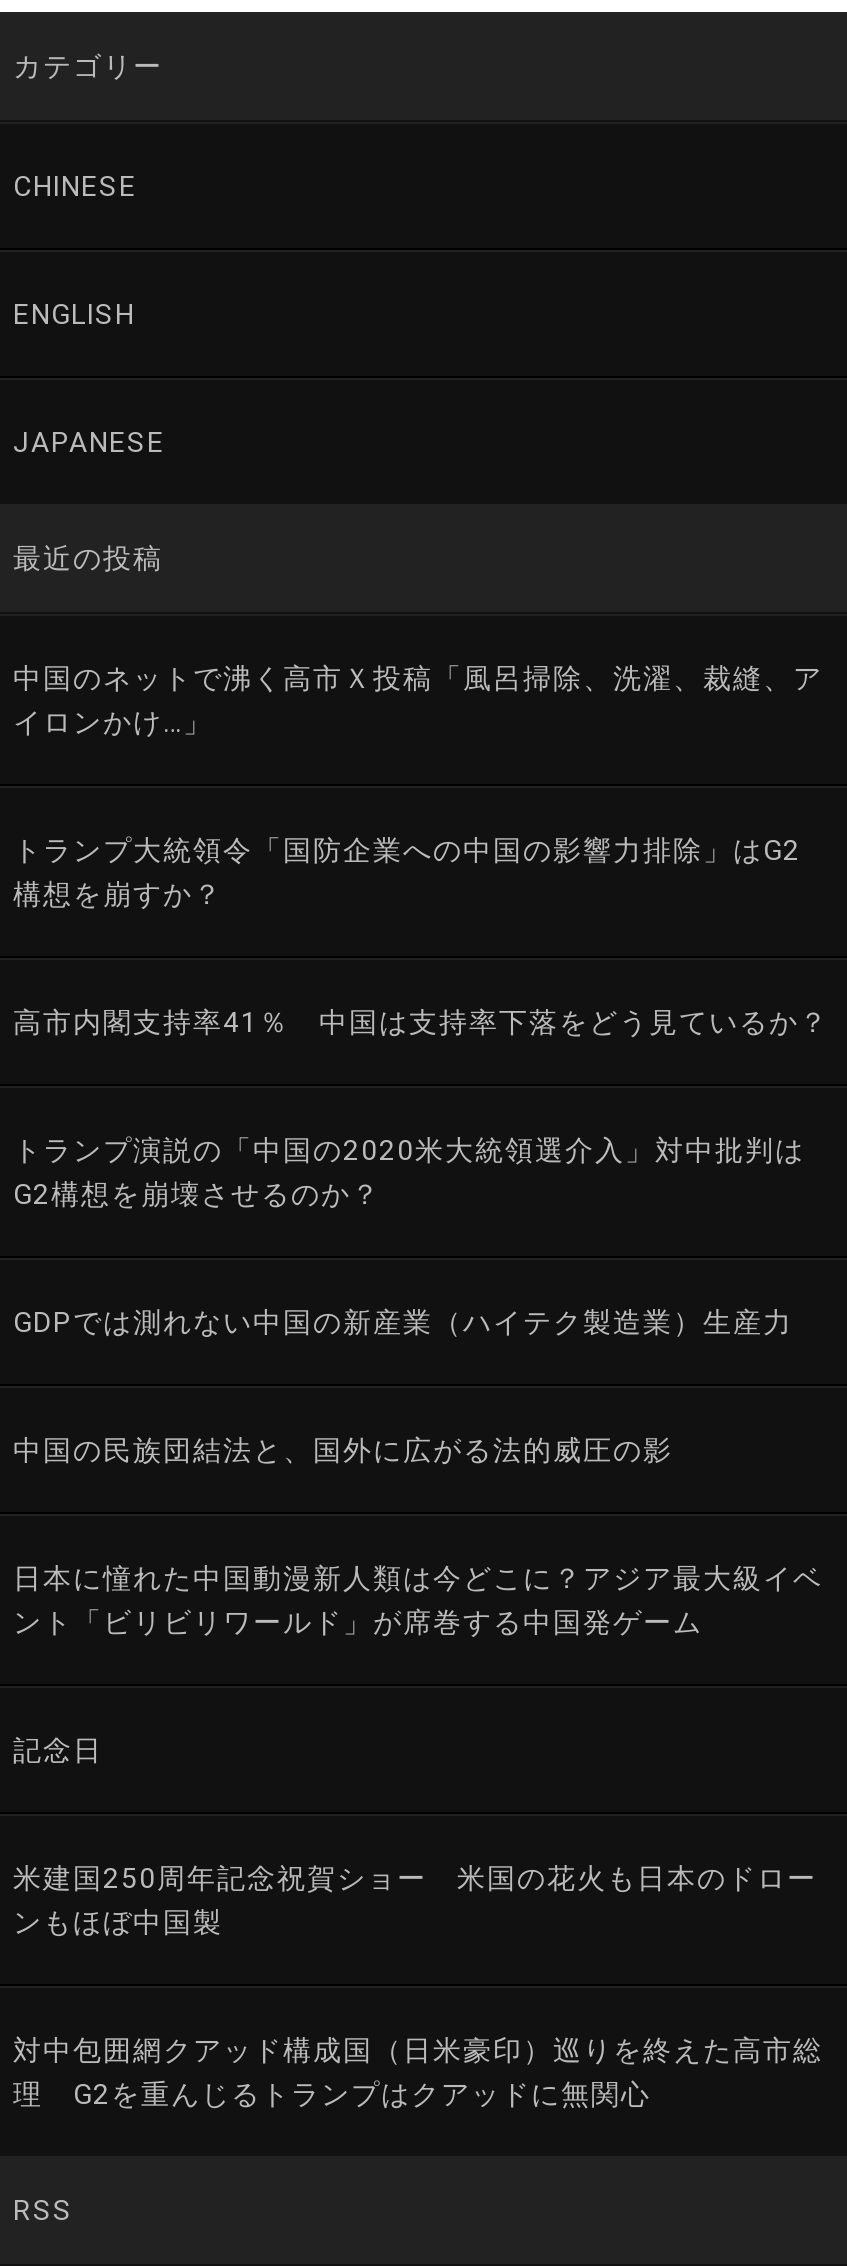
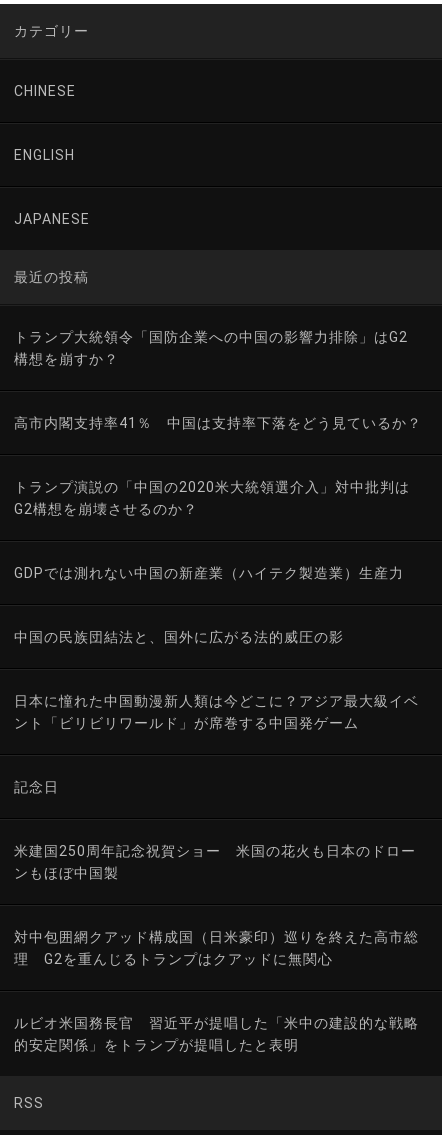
- 中国のネットで沸く高市Ｘ投稿「風呂掃除、洗濯、裁縫、ア
- イロンかけ…」

moved up: トランプ大統領令「国防企業への中国の影響力排除」はG2 | 構想を崩すか？ | 高市内閣支持率41％ 中国は支持率下落をどう見ているか？ | ... | 対中包囲網クアッド構成国（日米豪印）巡りを終えた高市総 | 理 G2を重んじるトランプはクアッドに無関心

+ ルビオ米国務長官 習近平が提唱した「米中の建設的な戦略
+ 的安定関係」をトランプが提唱したと表明
